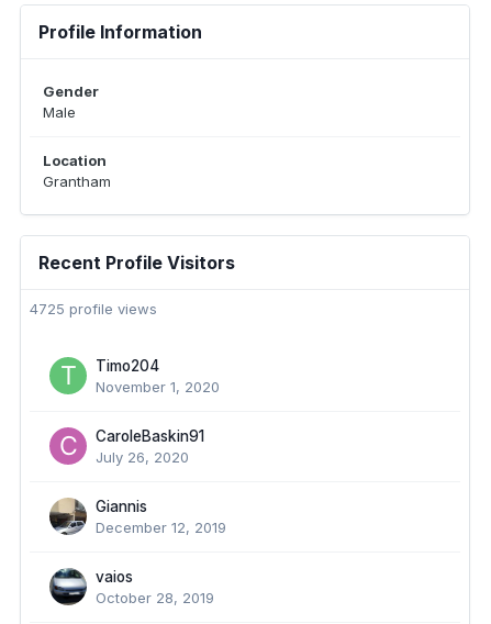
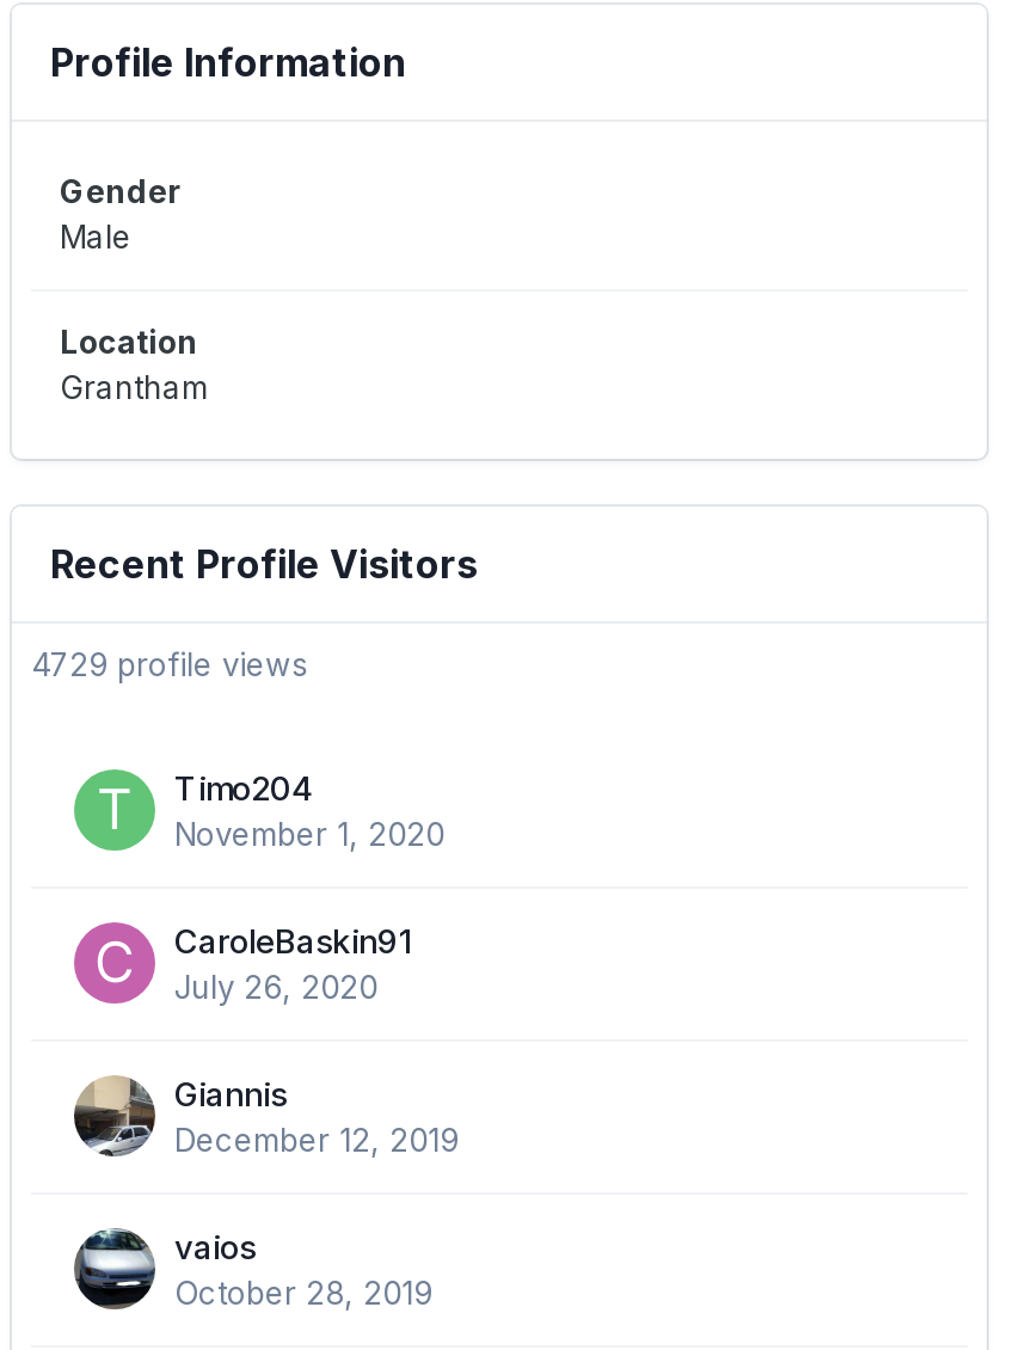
- 4725 profile views
+ 4729 profile views
